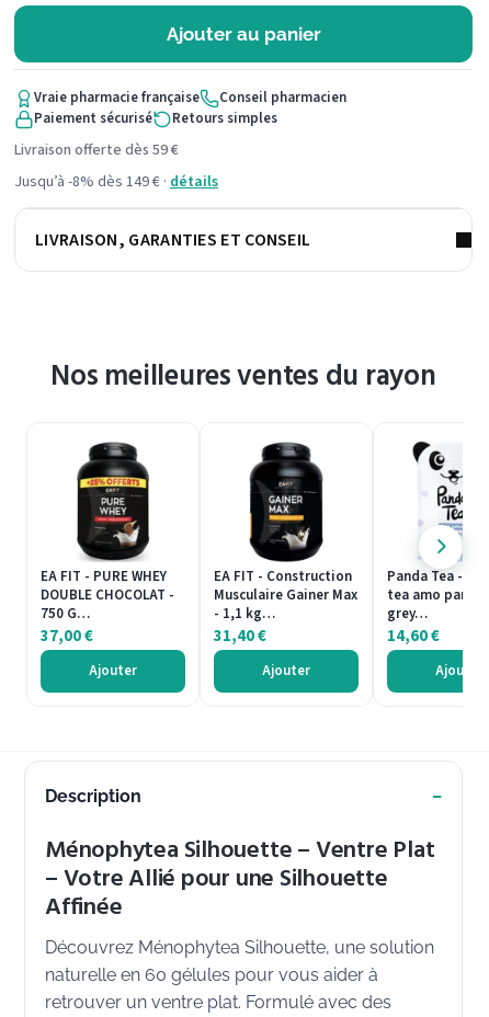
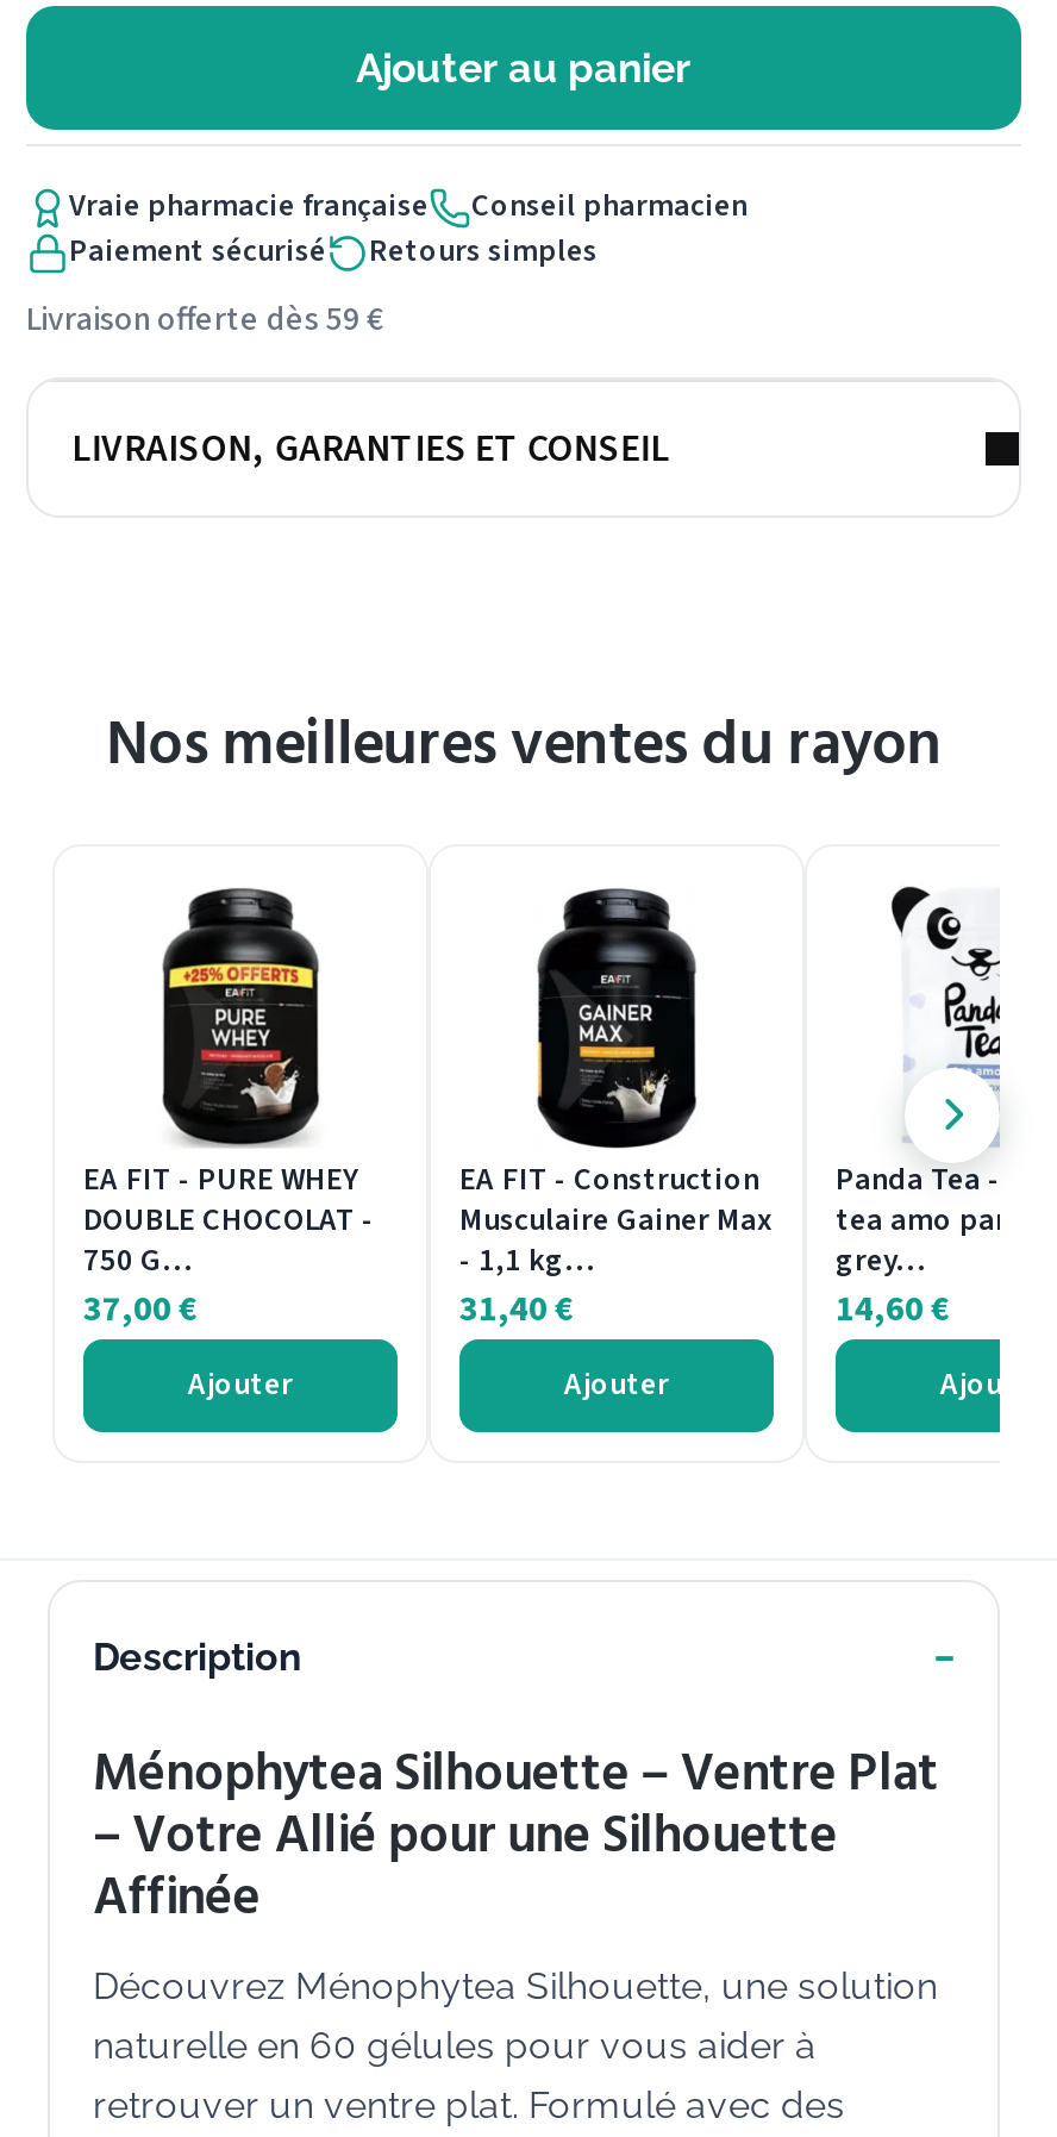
- Jusqu’à -8% dès 149 € · détails
